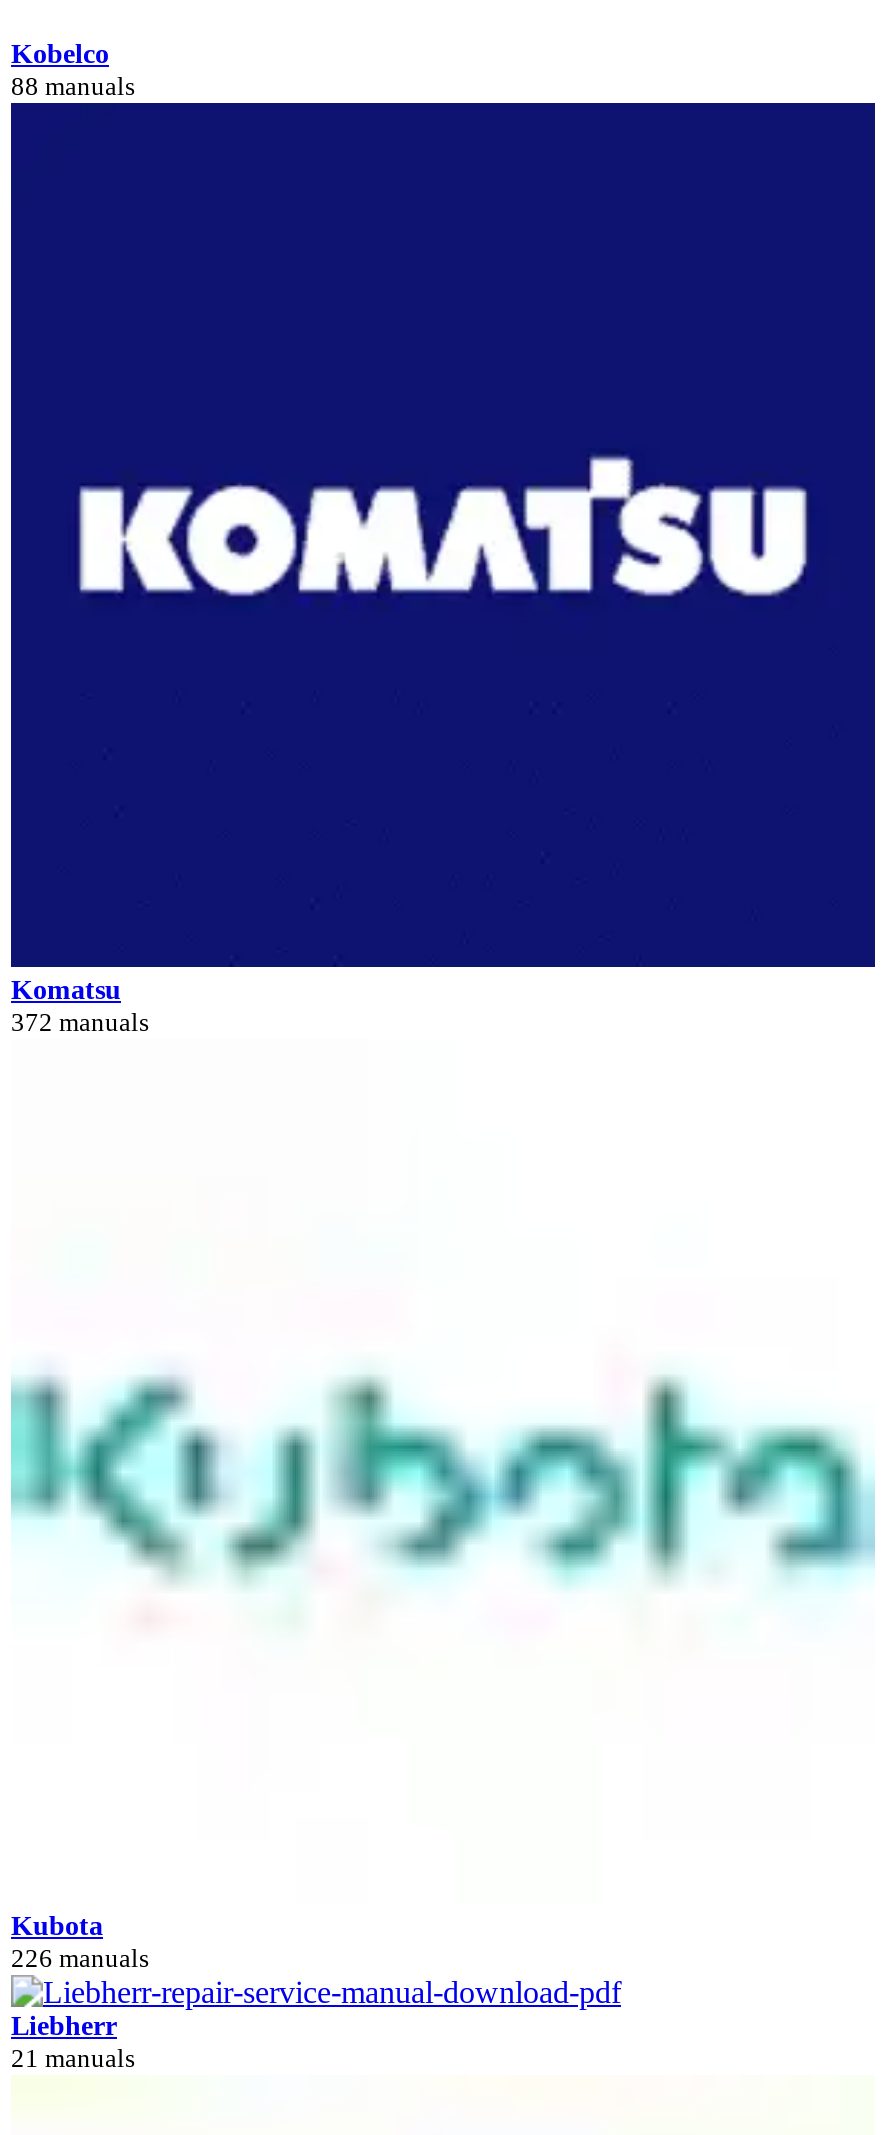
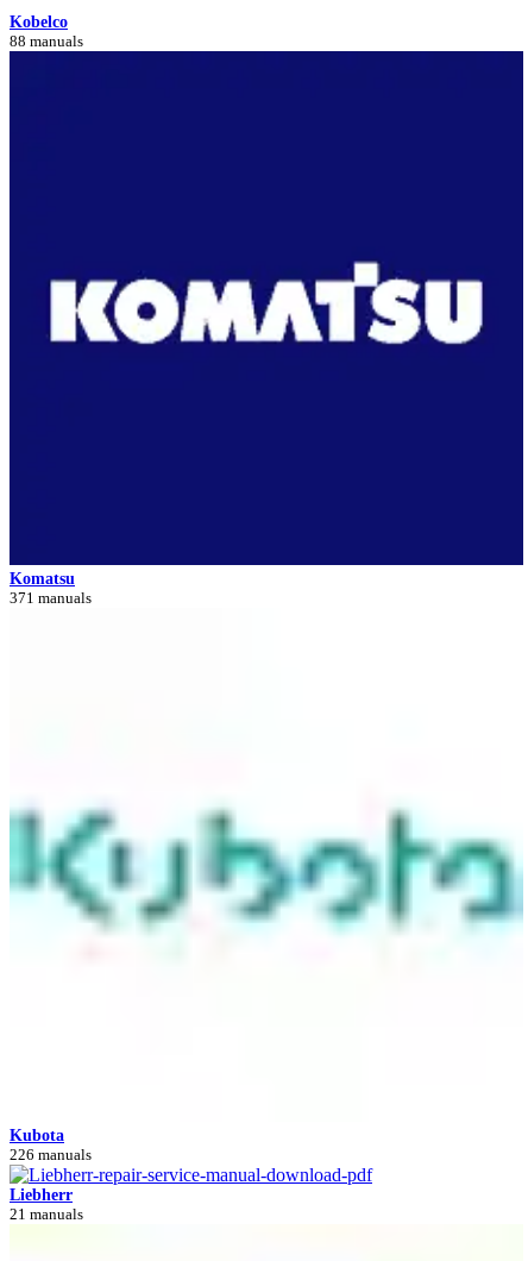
- 372 manuals
+ 371 manuals
